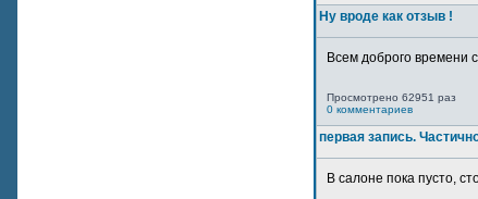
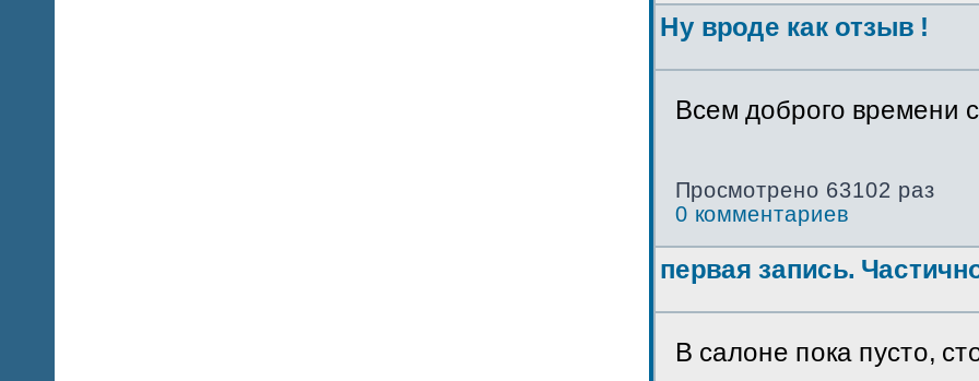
- Просмотрено 62951 раз
+ Просмотрено 63102 раз
